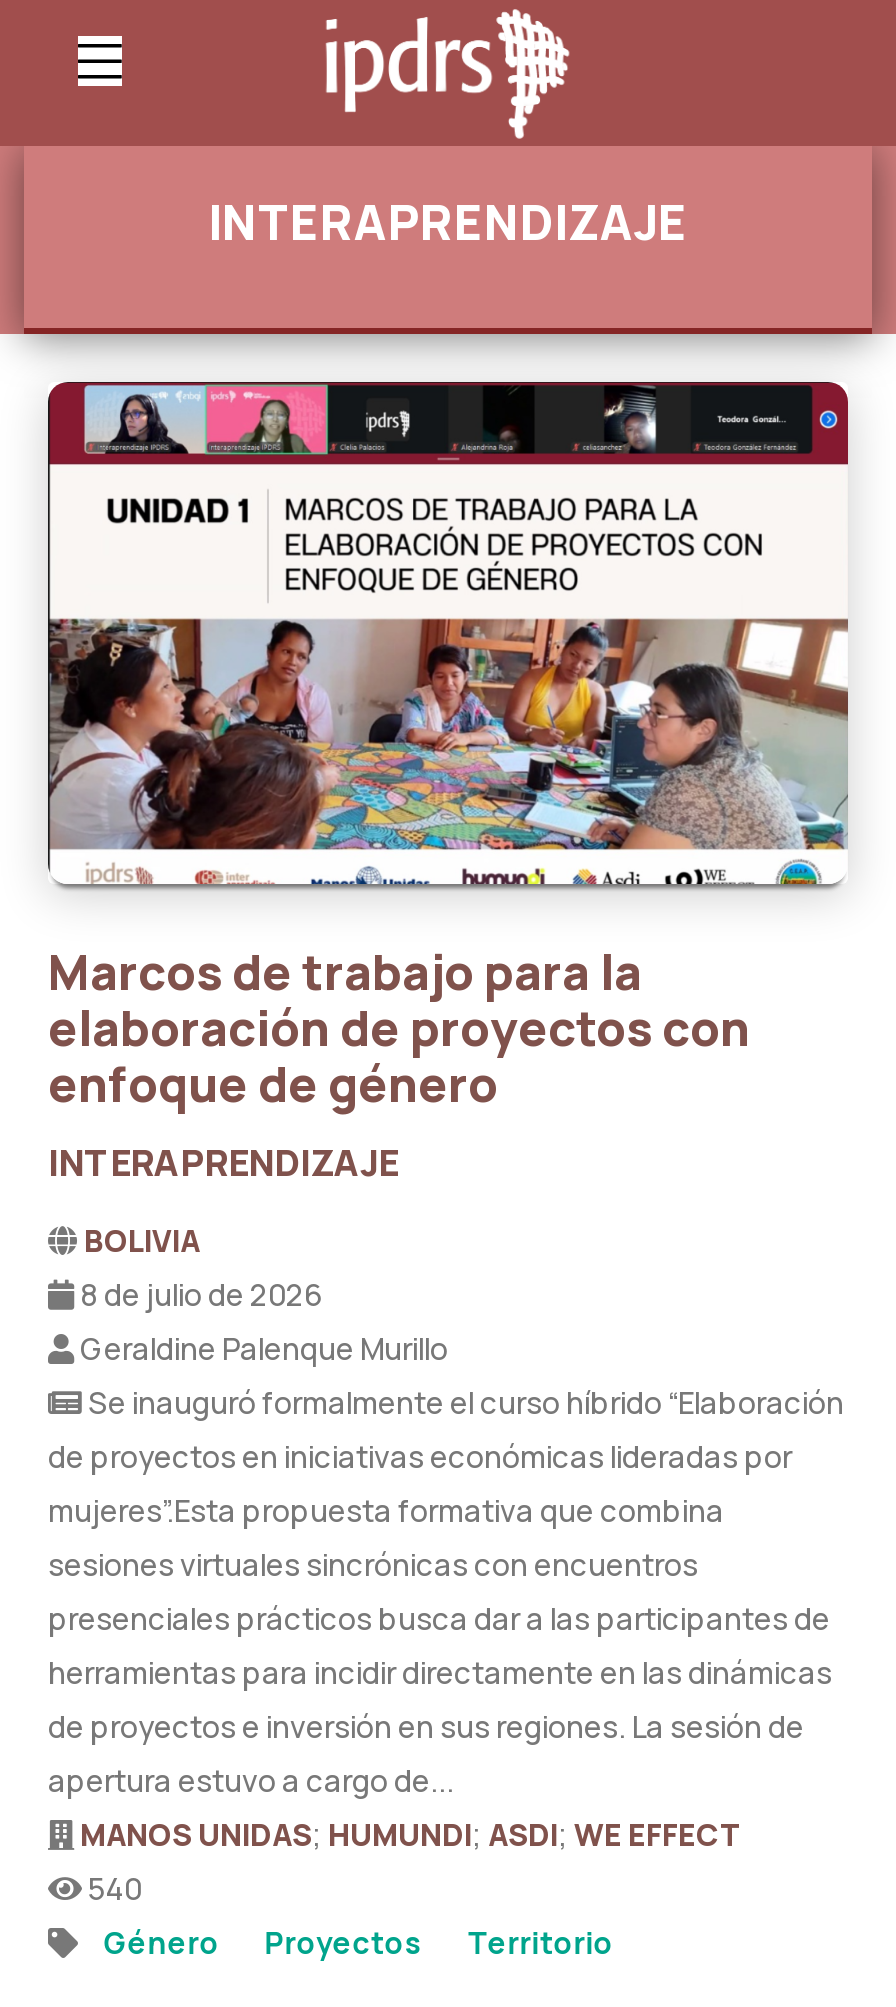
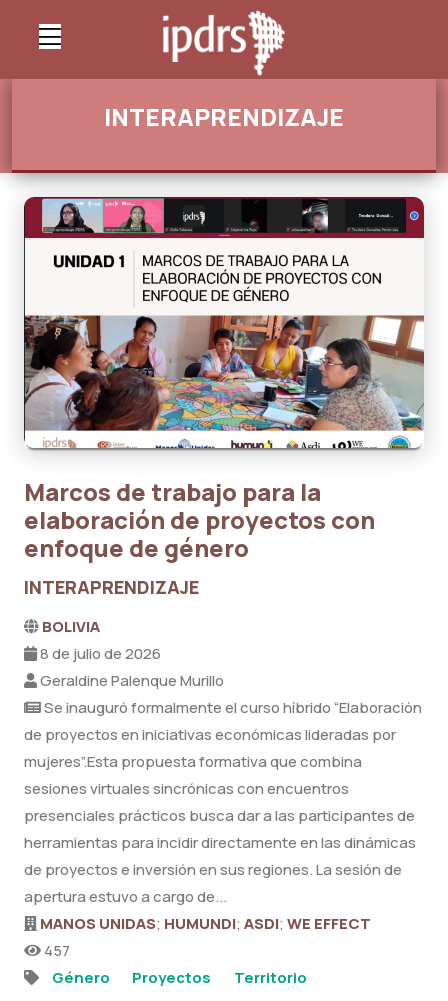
- 540
+ 457
